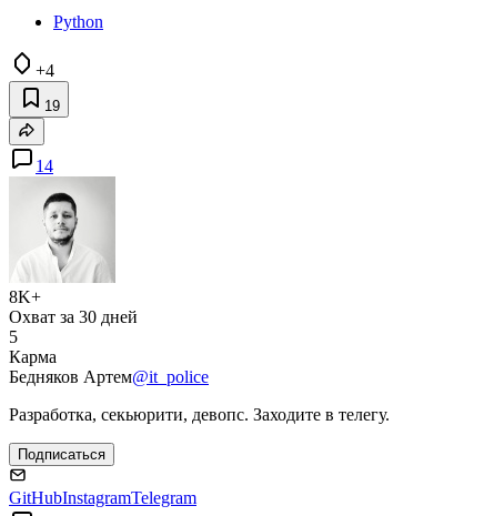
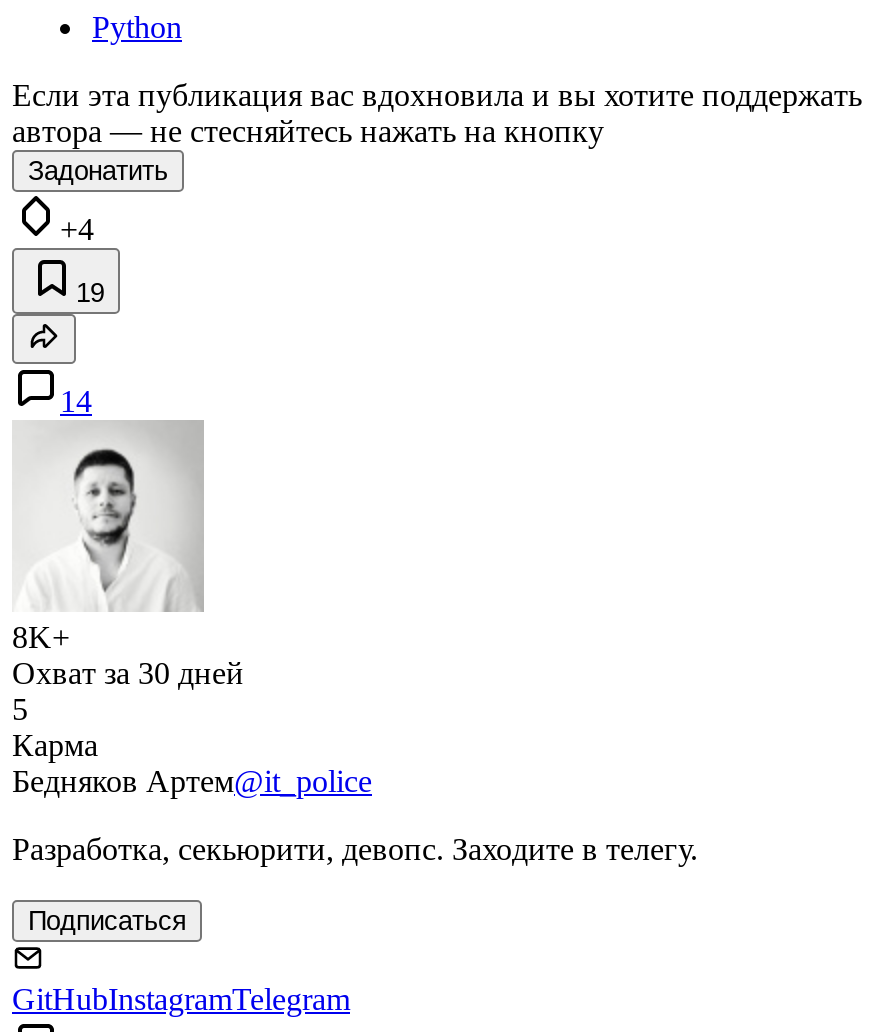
+ Если эта публикация вас вдохновила и вы хотите поддержать
+ автора — не стесняйтесь нажать на кнопку
+ Задонатить
